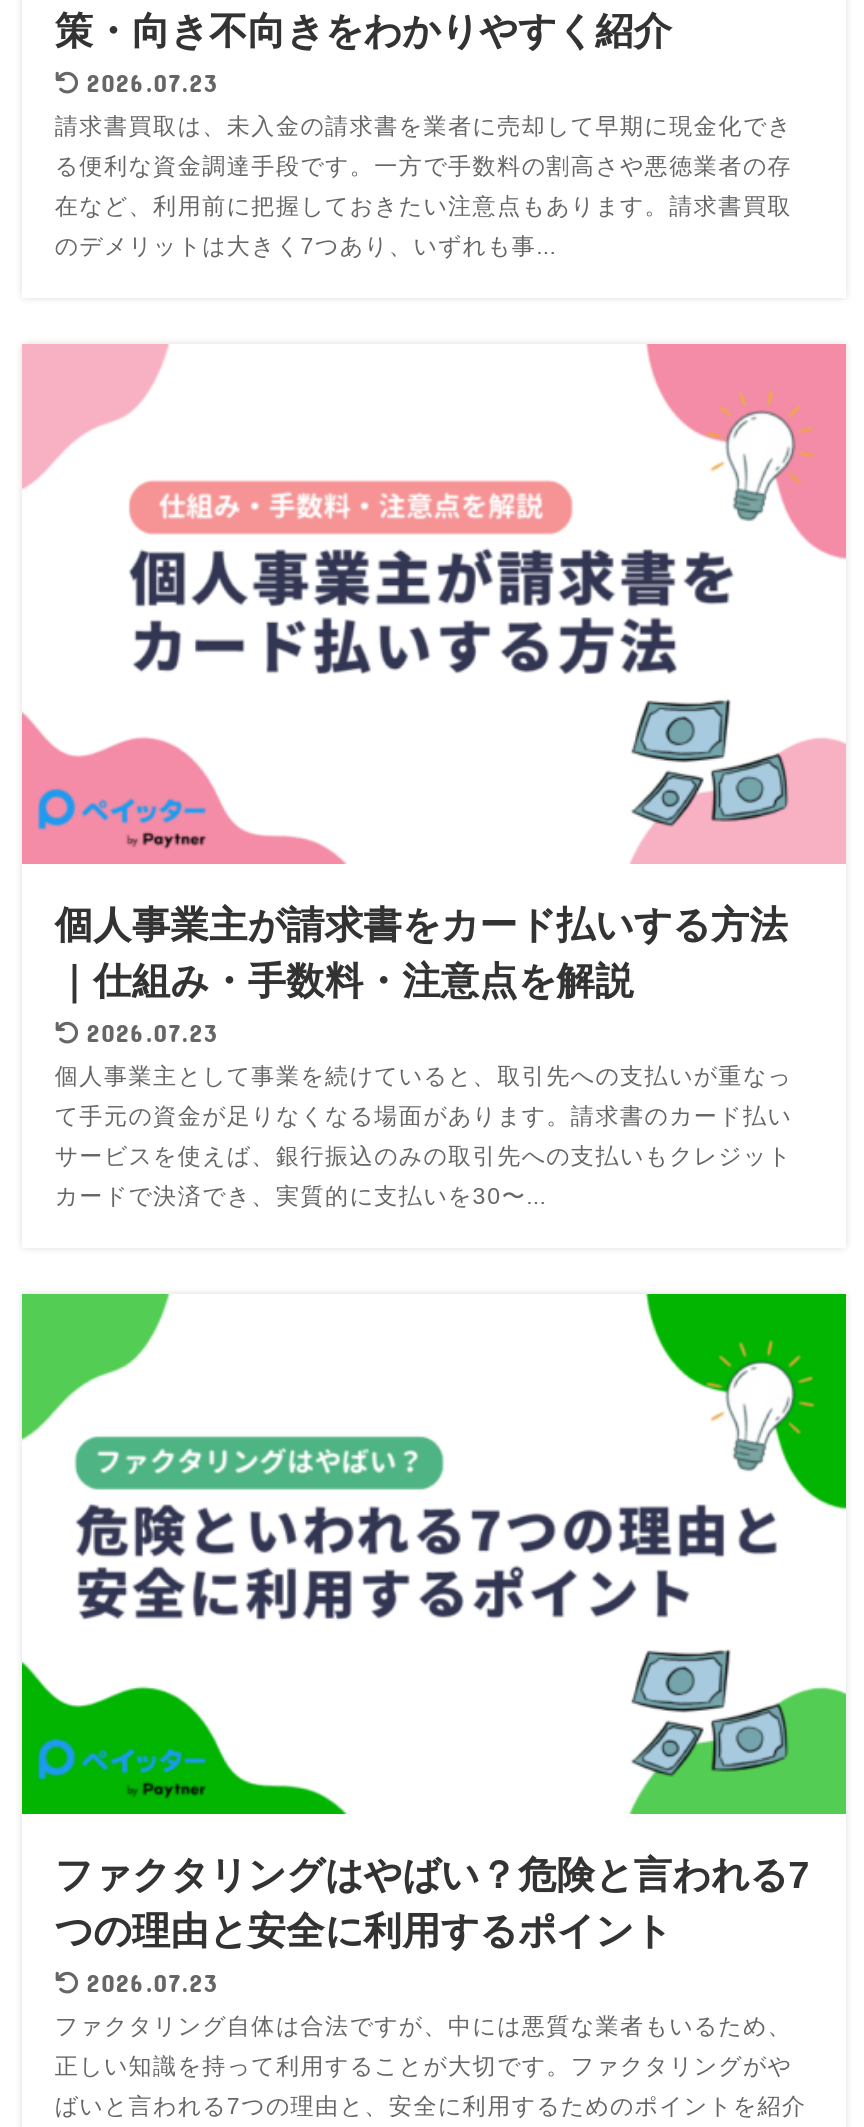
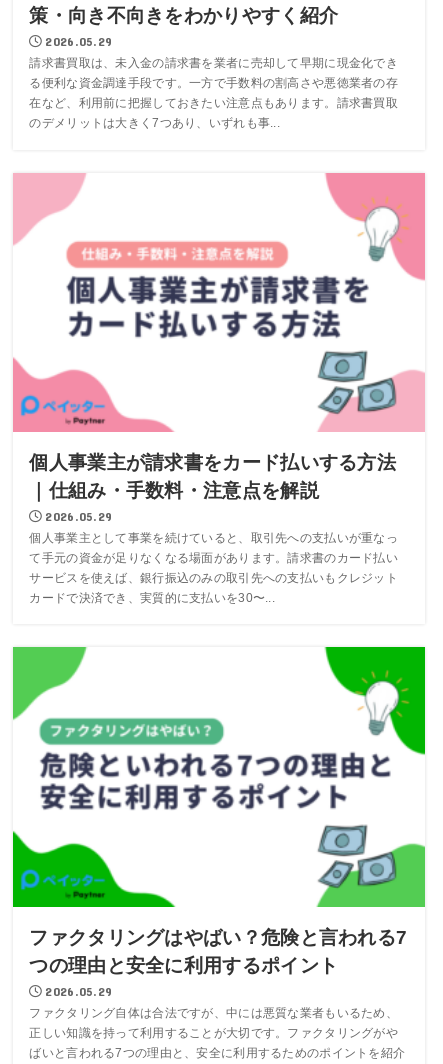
- 2026.07.23
+ 2026.05.29

- 2026.07.23
+ 2026.05.29

- 2026.07.23
+ 2026.05.29
